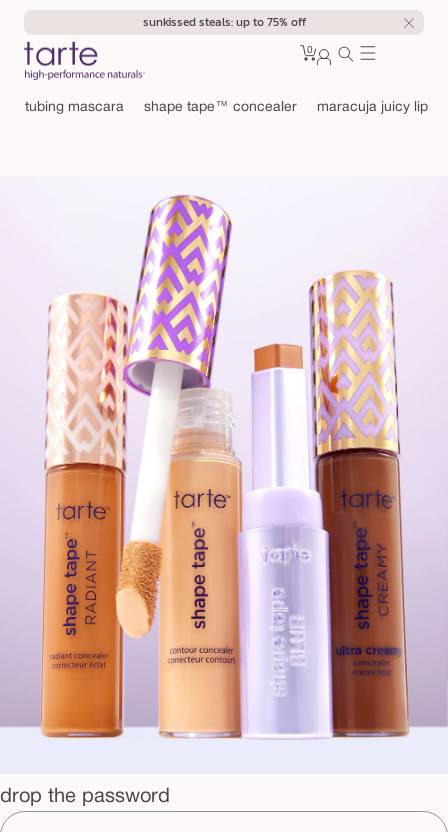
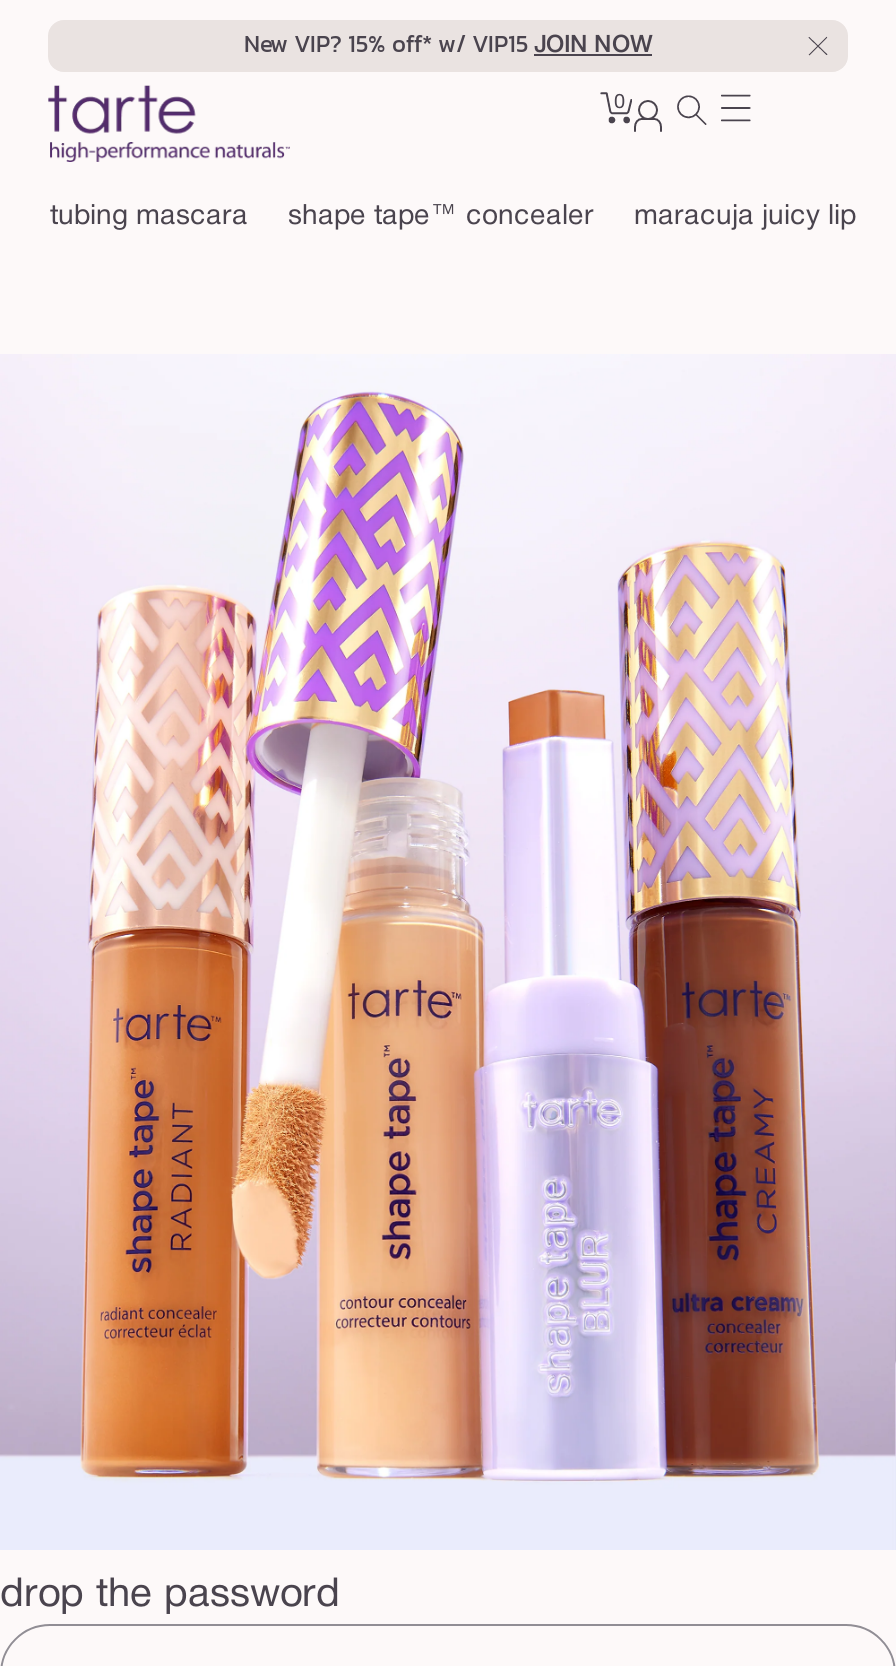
- sunkissed steals: up to 75% off
+ New VIP? 15% off* w/ VIP15 JOIN NOW
